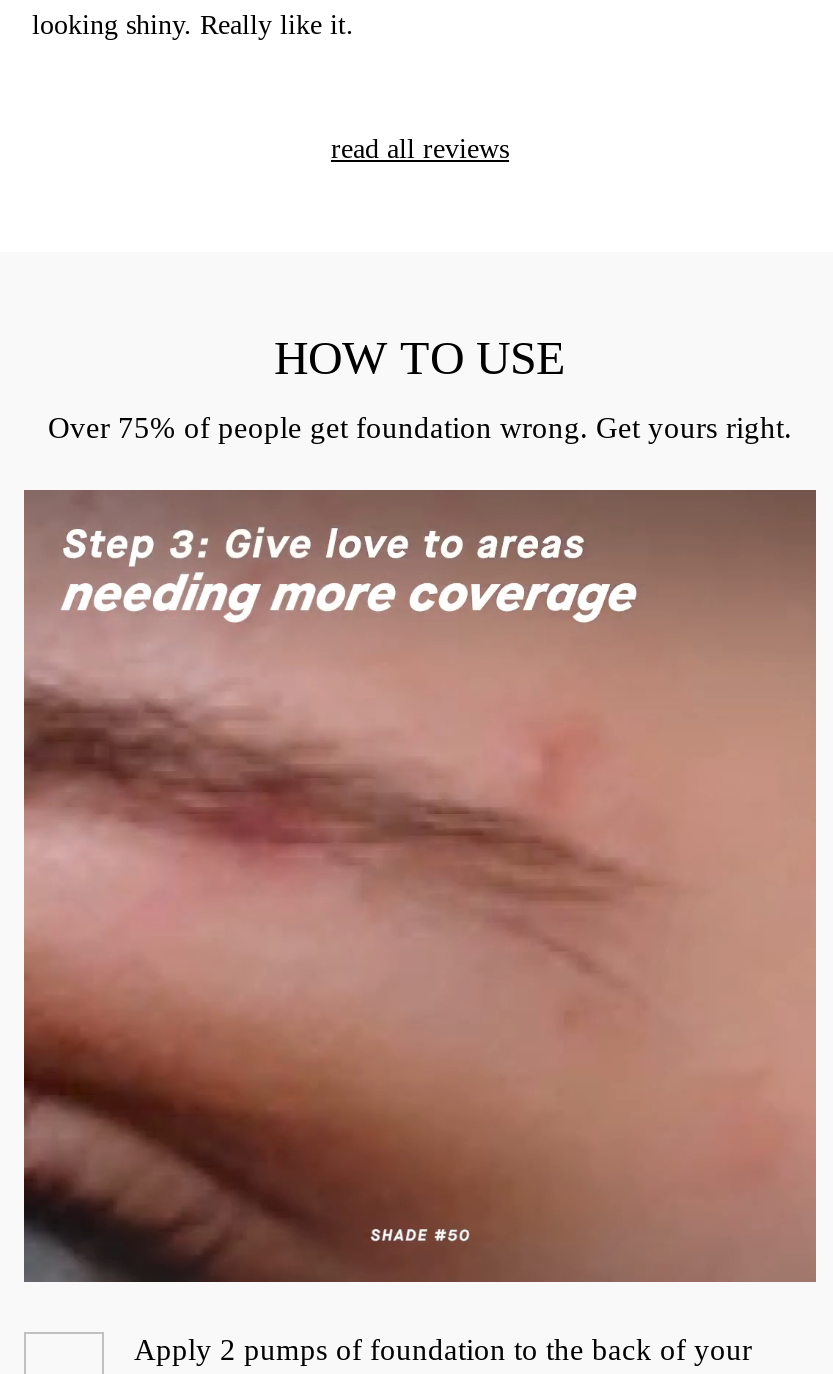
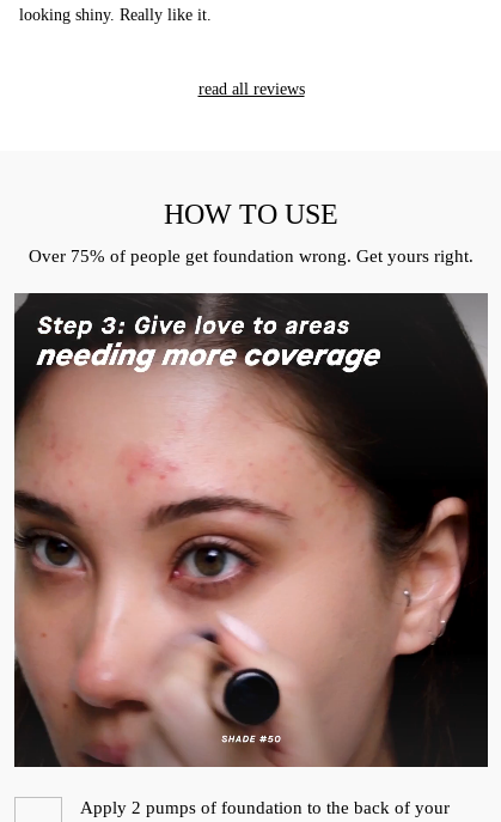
- [image]
+ [image]
